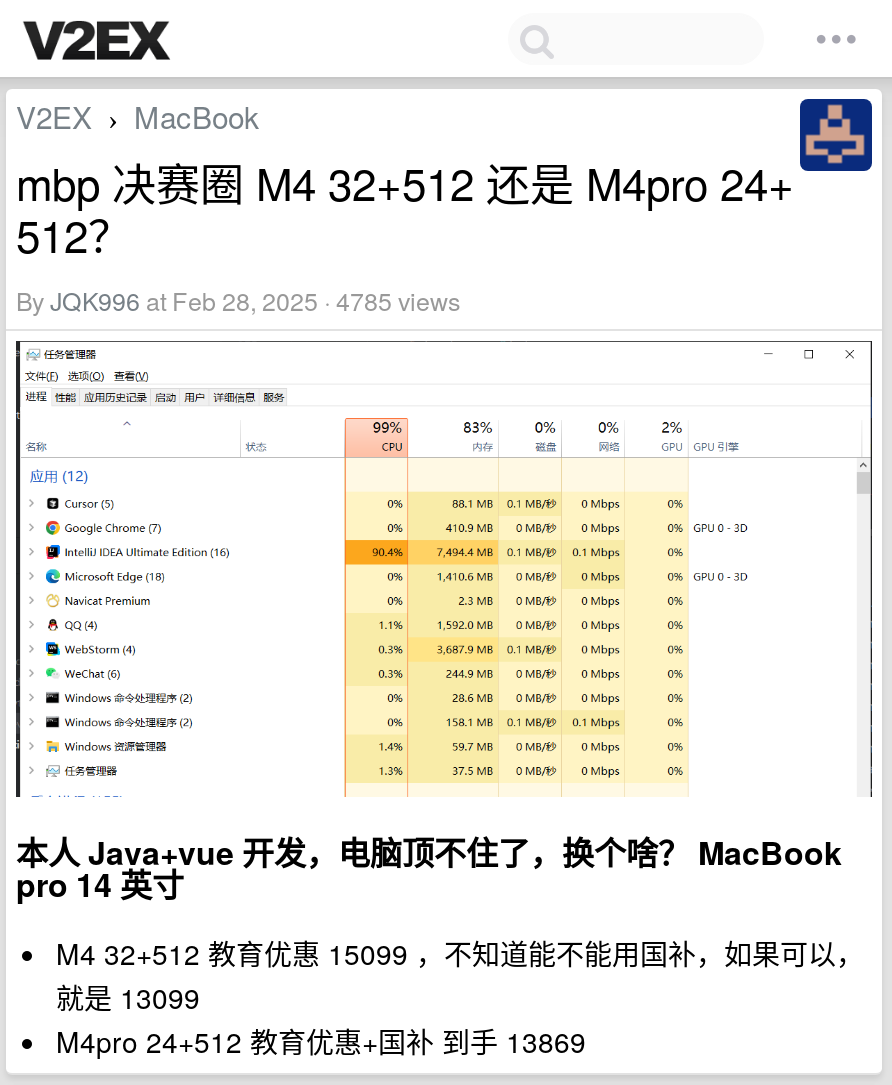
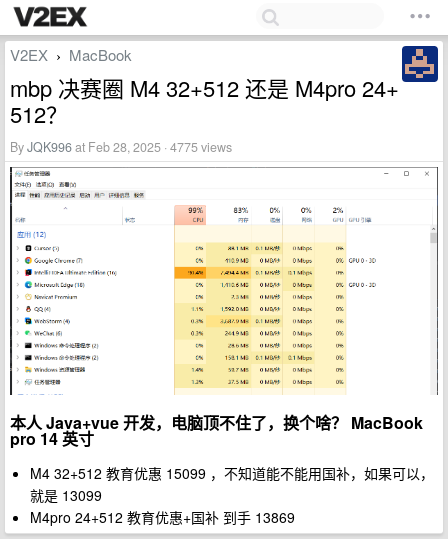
- ByJQK996 at Feb 28, 2025 · 4785 views
+ ByJQK996 at Feb 28, 2025 · 4775 views
